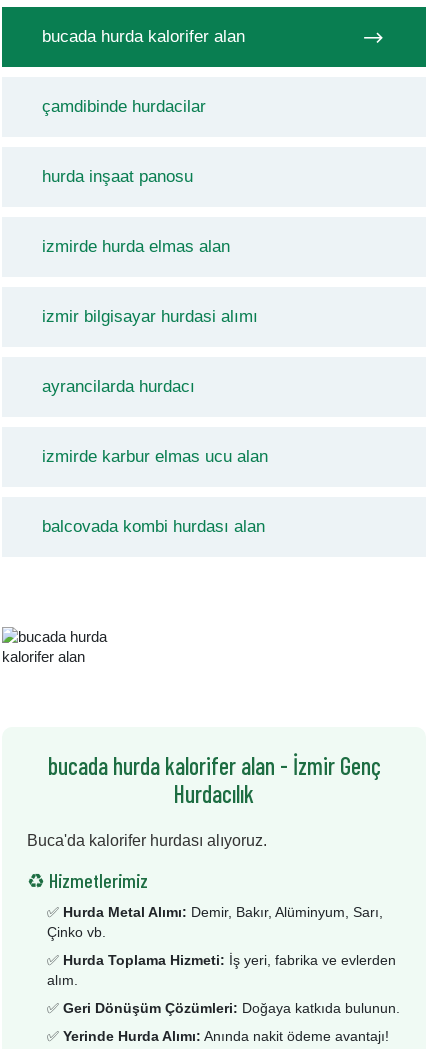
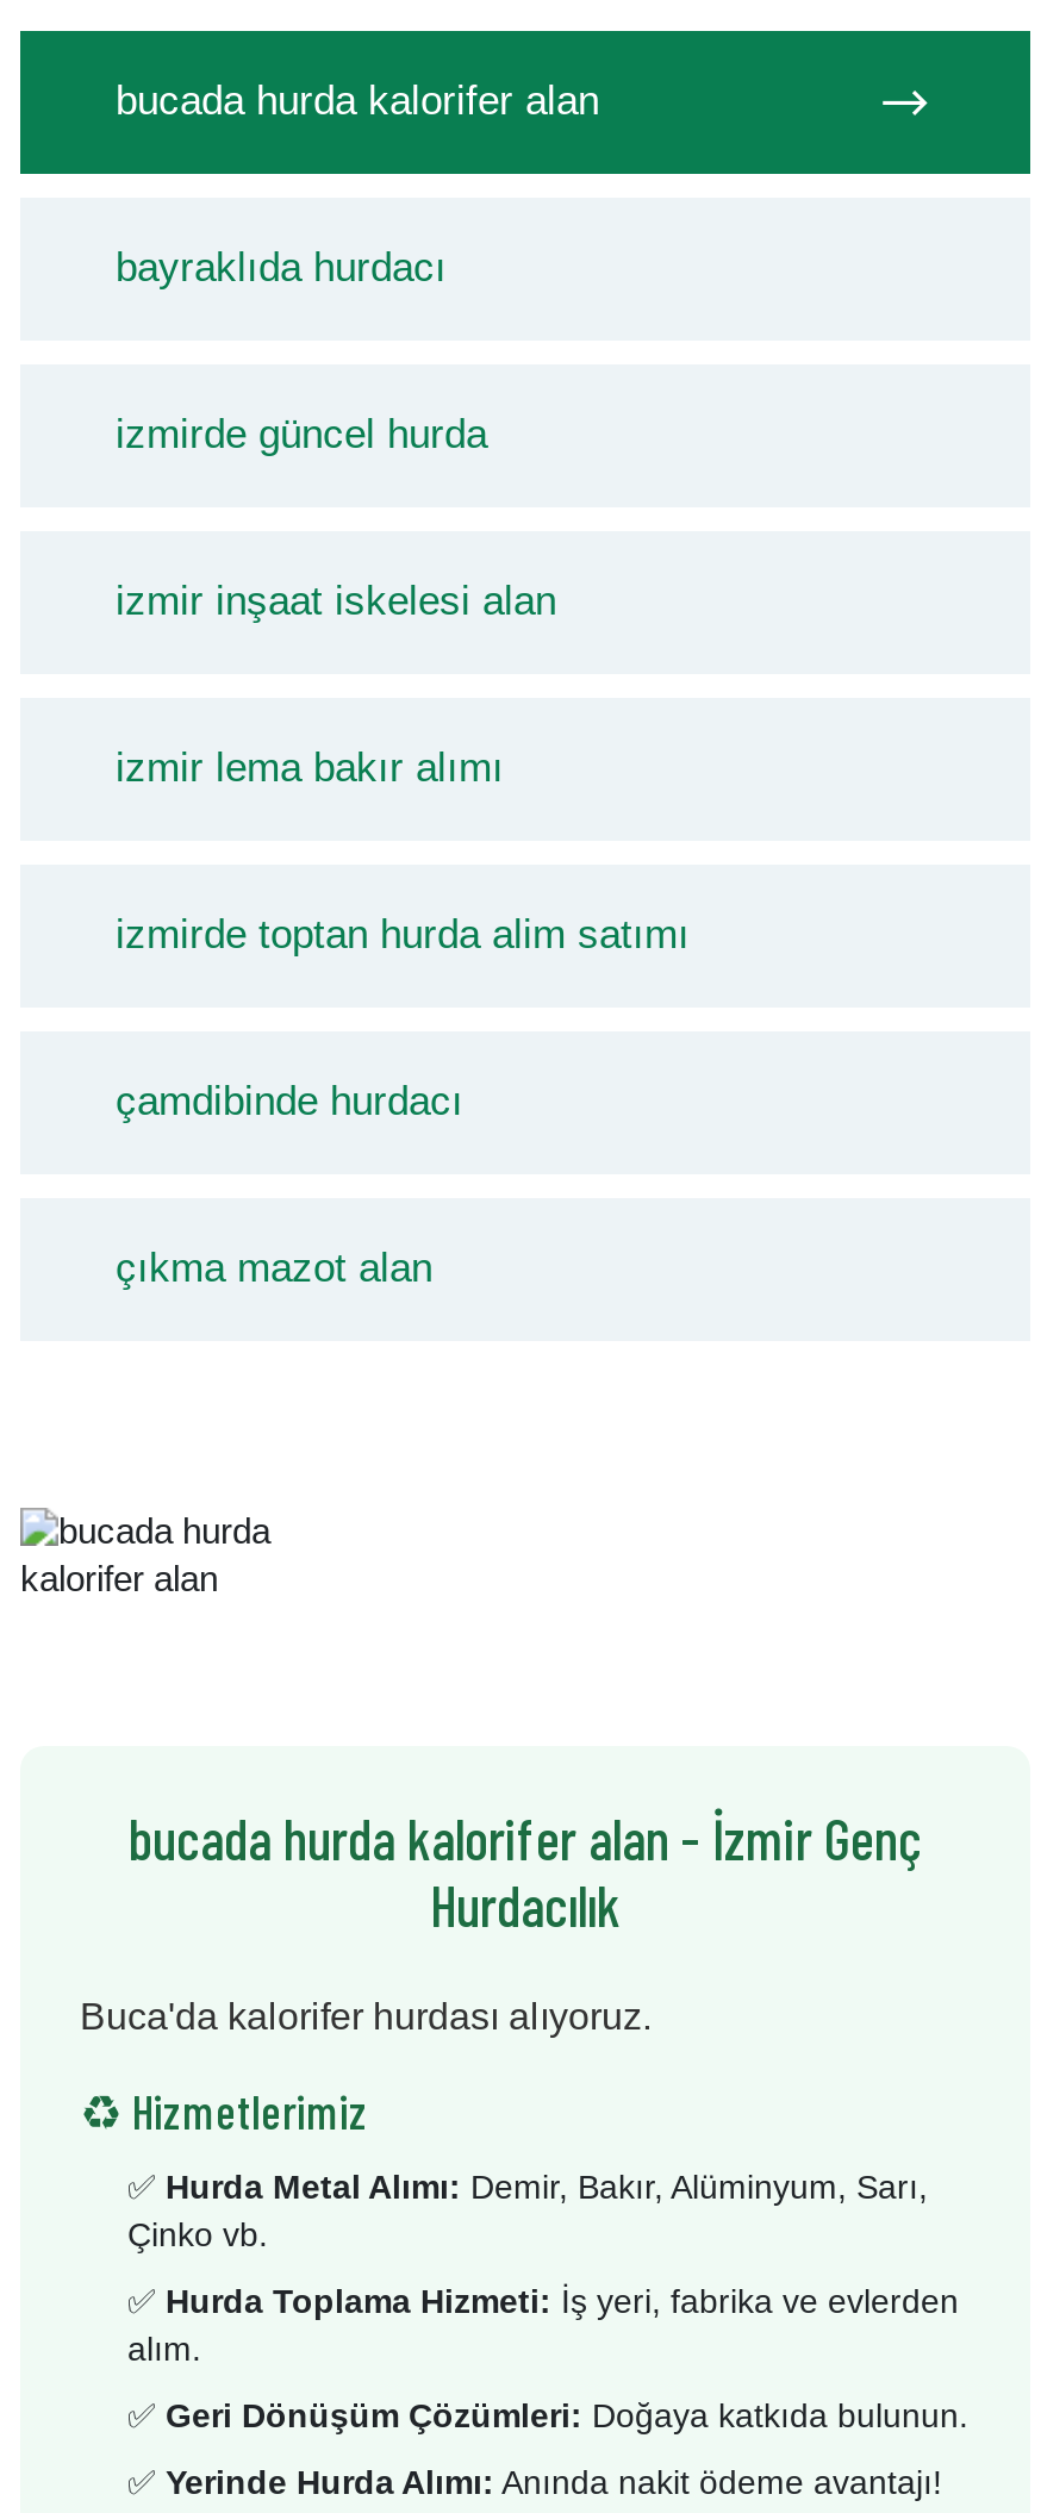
- çamdibinde hurdacilar
+ bayraklıda hurdacı

- hurda inşaat panosu
+ izmirde güncel hurda

- izmirde hurda elmas alan
+ izmir inşaat iskelesi alan

- izmir bilgisayar hurdasi alımı
+ izmir lema bakır alımı

- ayrancilarda hurdacı
+ izmirde toptan hurda alim satımı

- izmirde karbur elmas ucu alan
+ çamdibinde hurdacı

- balcovada kombi hurdası alan
+ çıkma mazot alan
